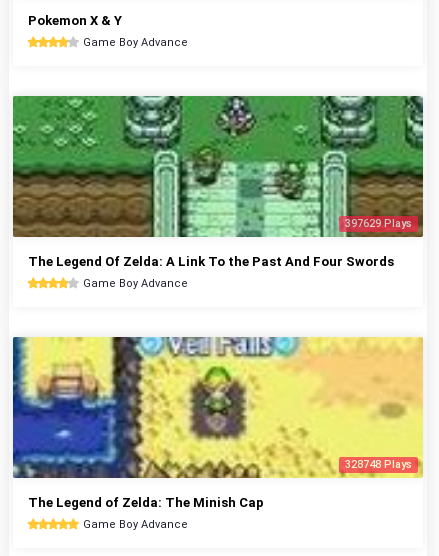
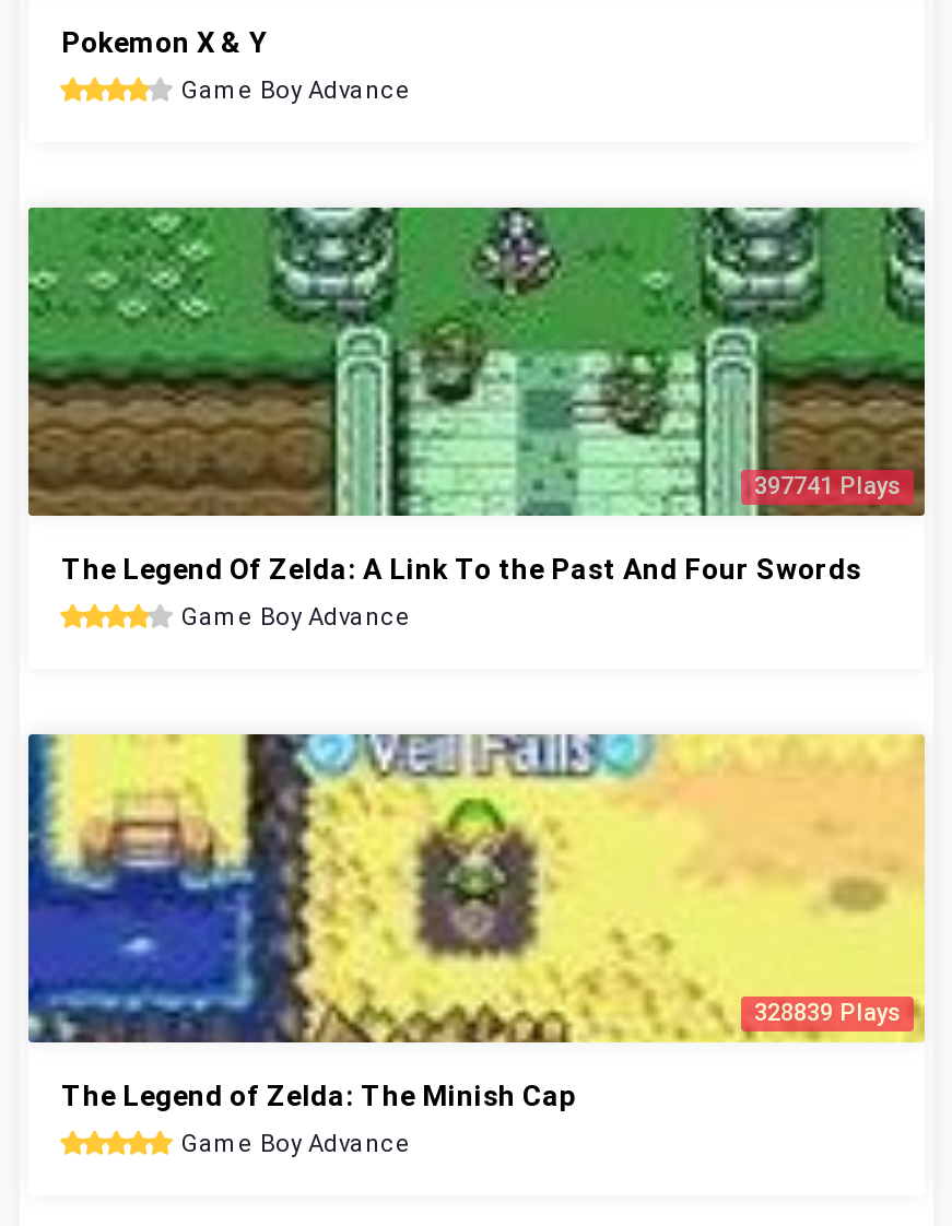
- 397629 Plays
+ 397741 Plays

- 328748 Plays
+ 328839 Plays
